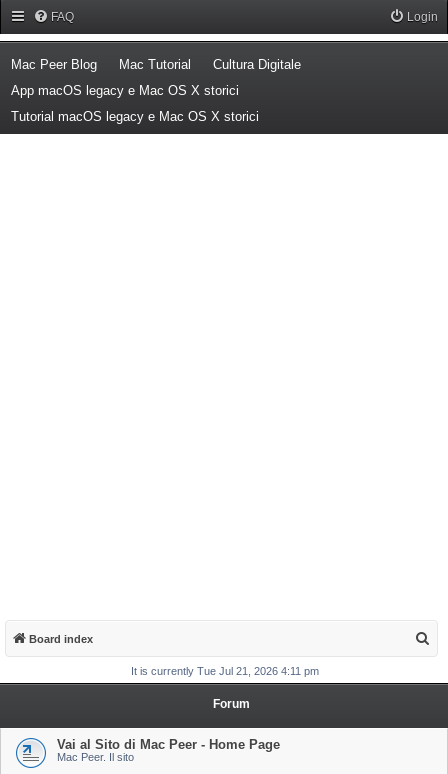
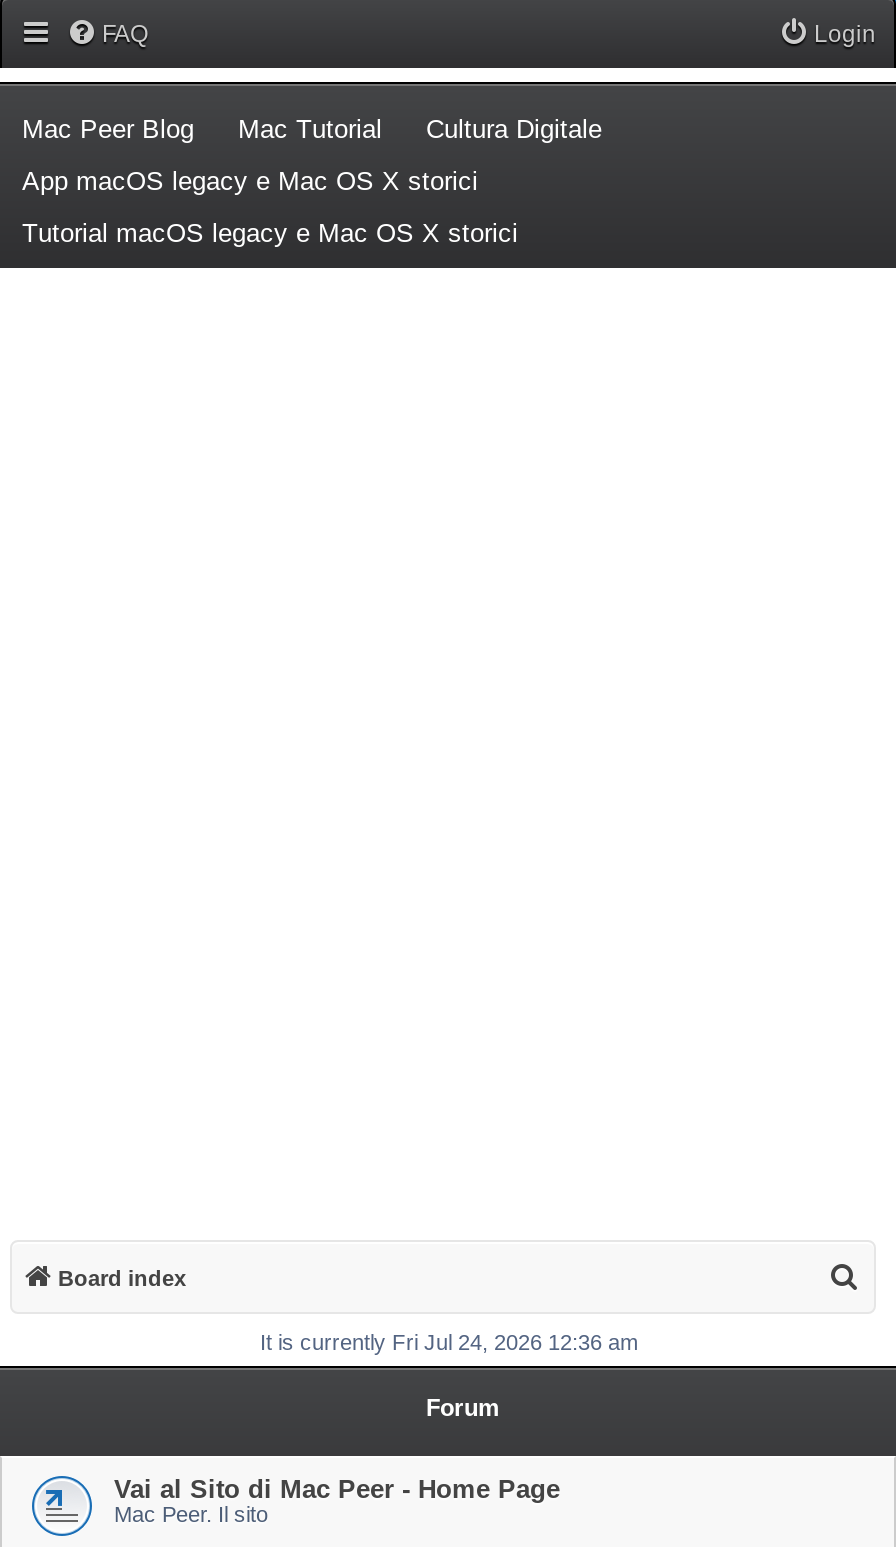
- It is currently Tue Jul 21, 2026 4:11 pm
+ It is currently Fri Jul 24, 2026 12:36 am
